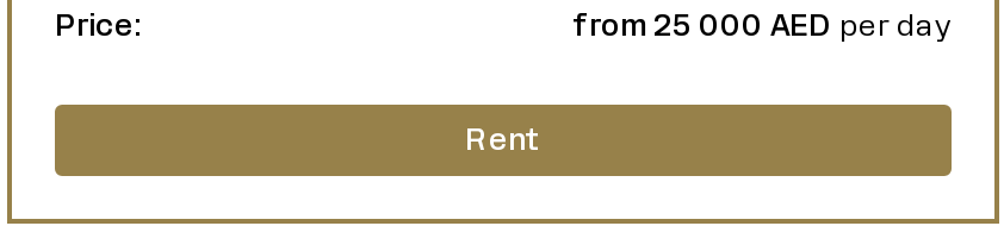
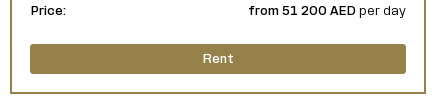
- from 25 000 AED per day
+ from 51 200 AED per day
